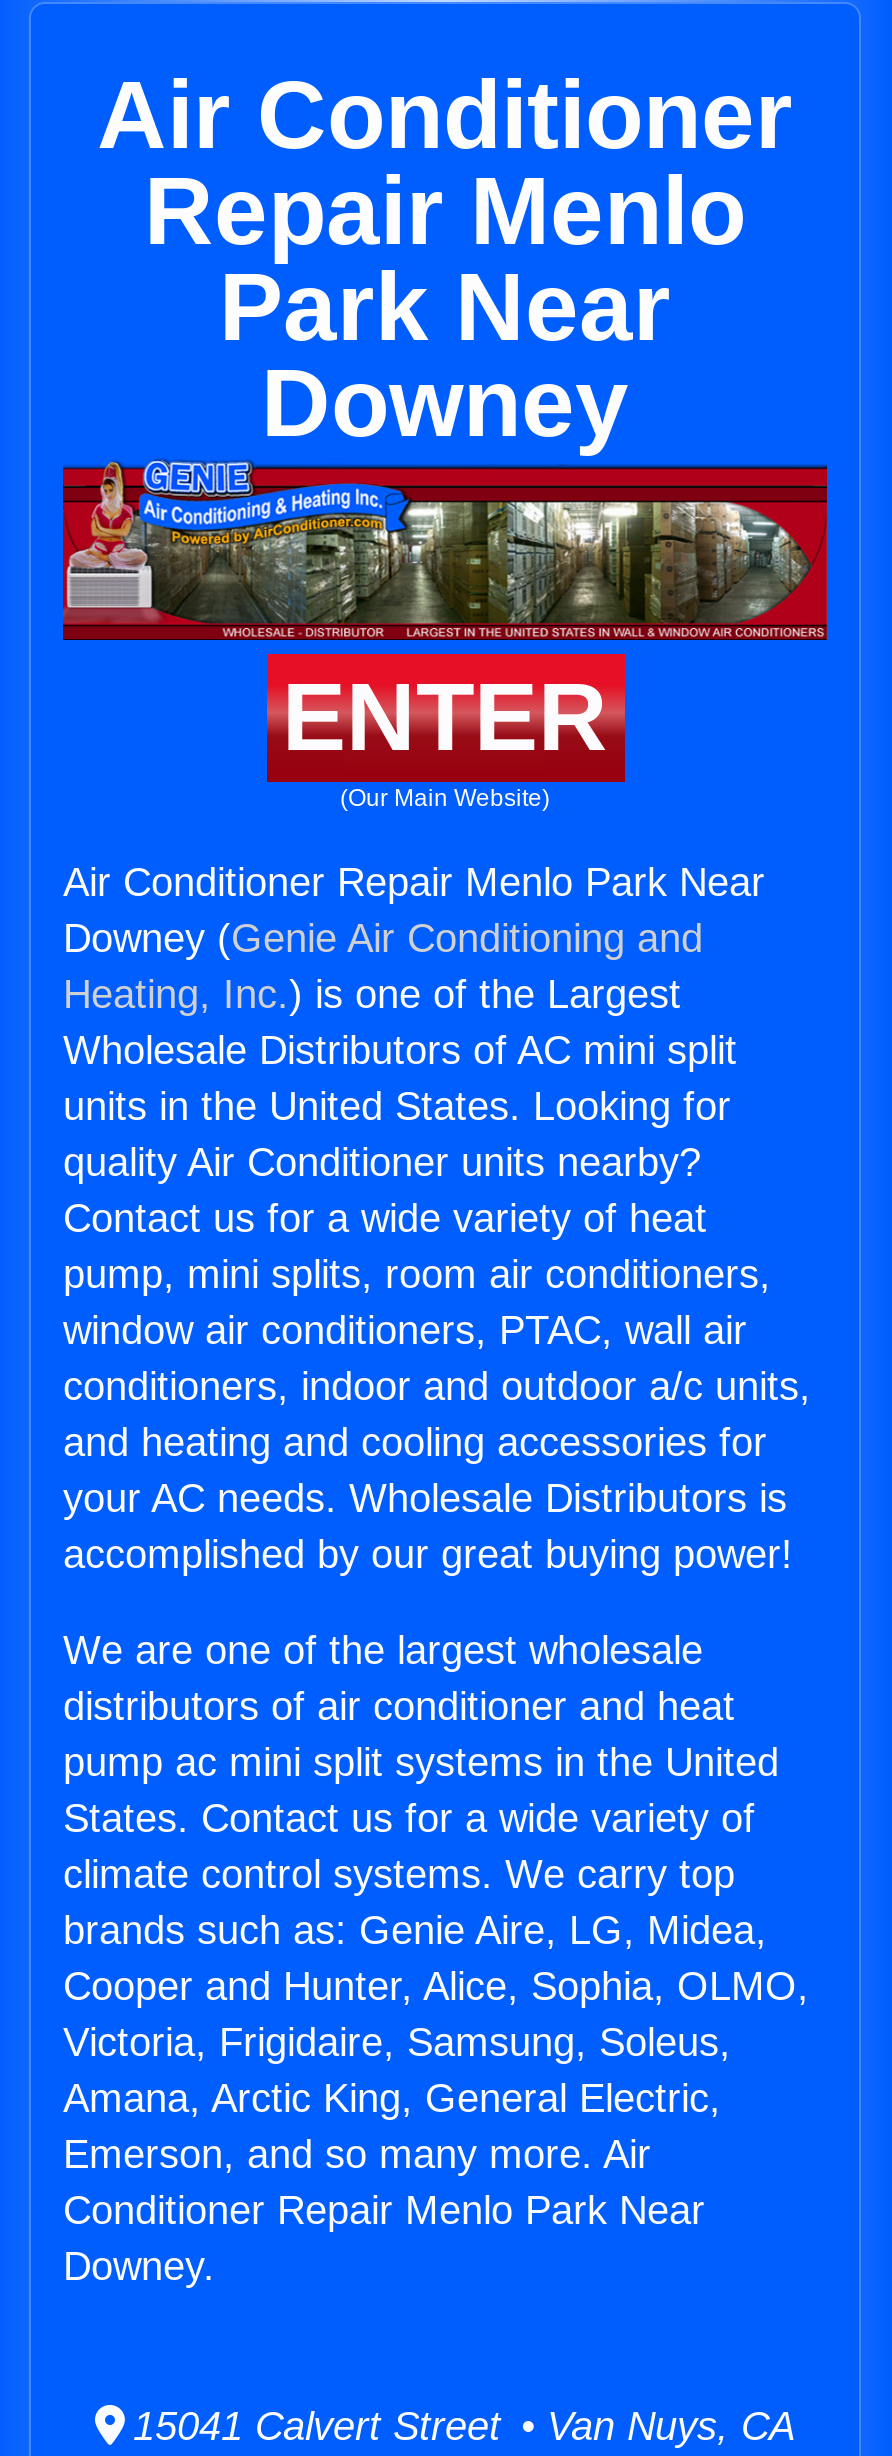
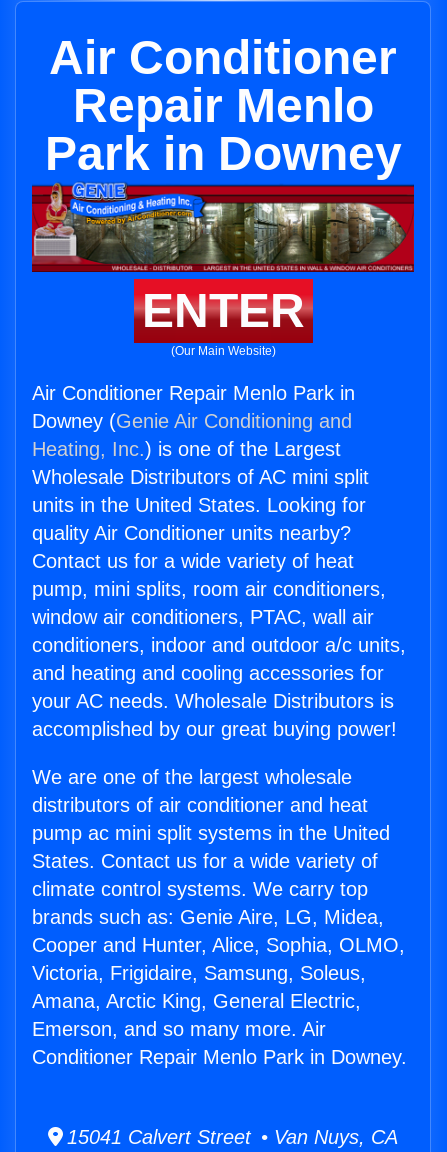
- Park Near
- Downey
+ Park in Downey

- Air Conditioner Repair Menlo Park Near
+ Air Conditioner Repair Menlo Park in

- Conditioner Repair Menlo Park Near
- Downey.
+ Conditioner Repair Menlo Park in Downey.
